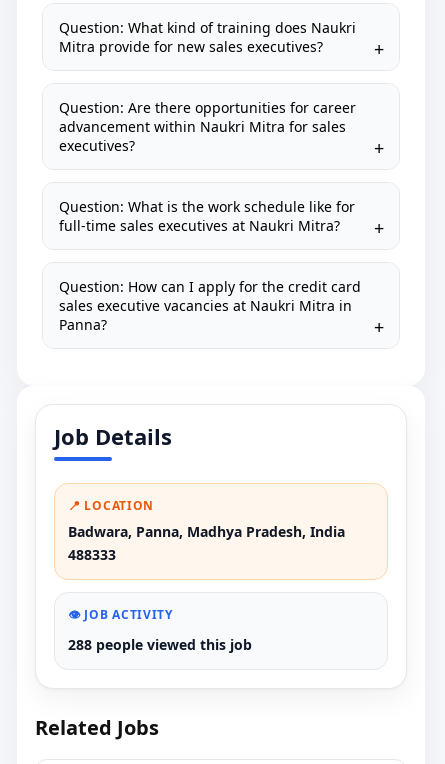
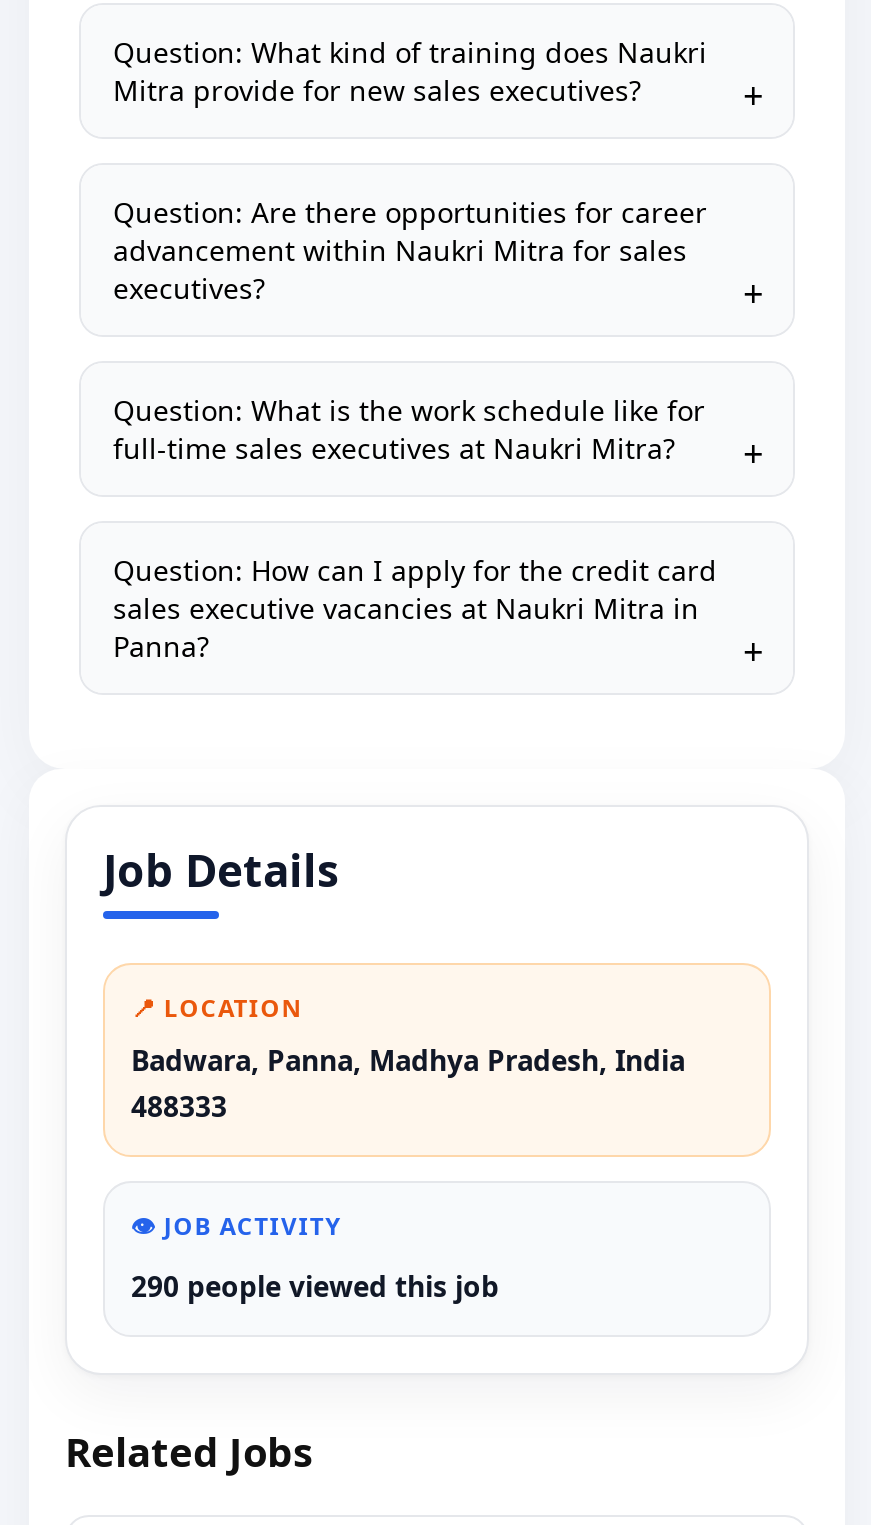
- 288 people viewed this job
+ 290 people viewed this job
